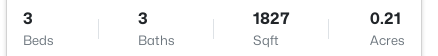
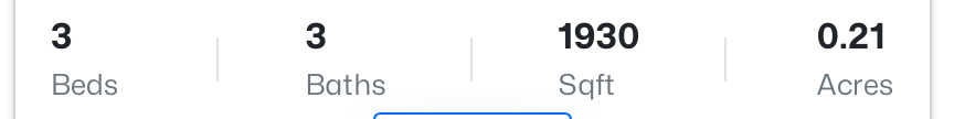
- 1827
+ 1930
